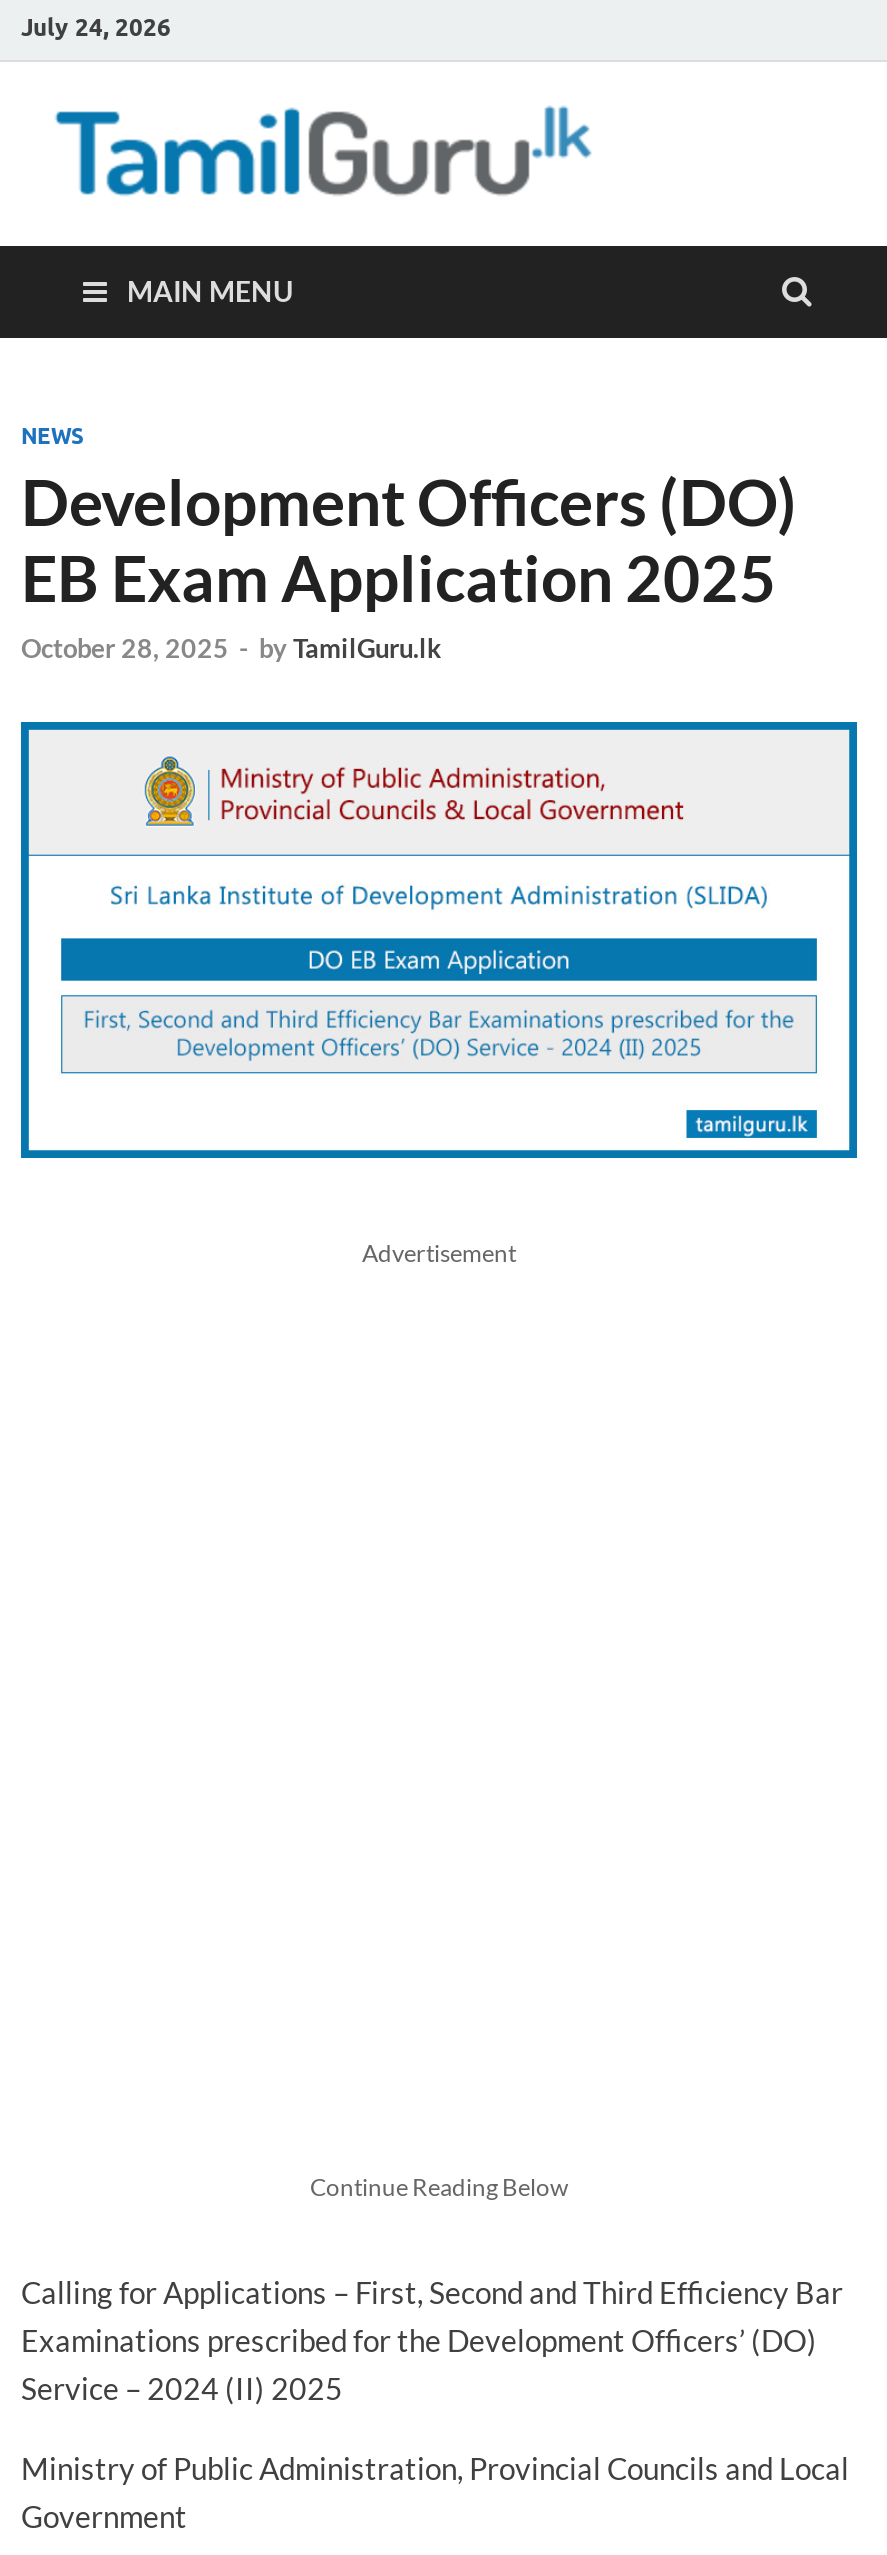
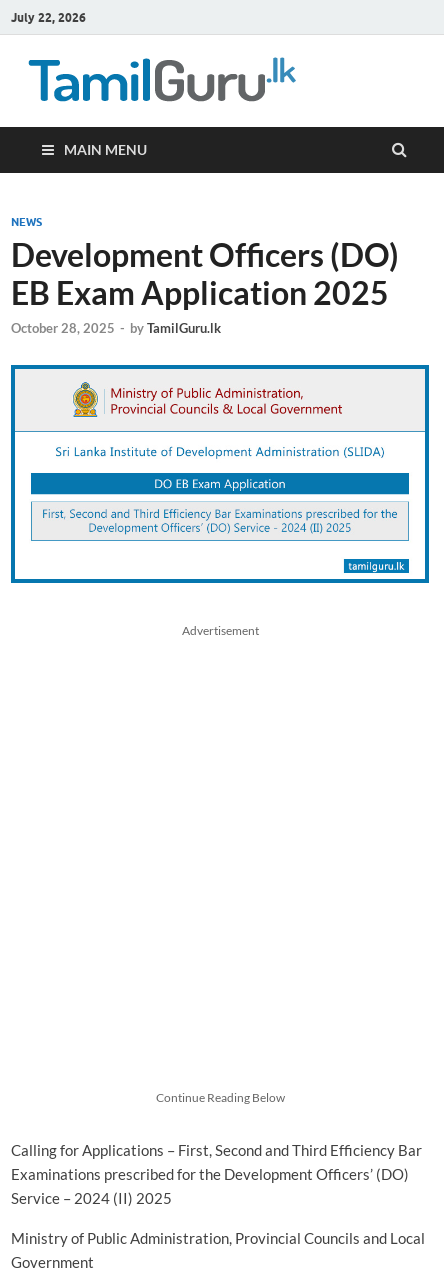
- July 24, 2026
+ July 22, 2026
